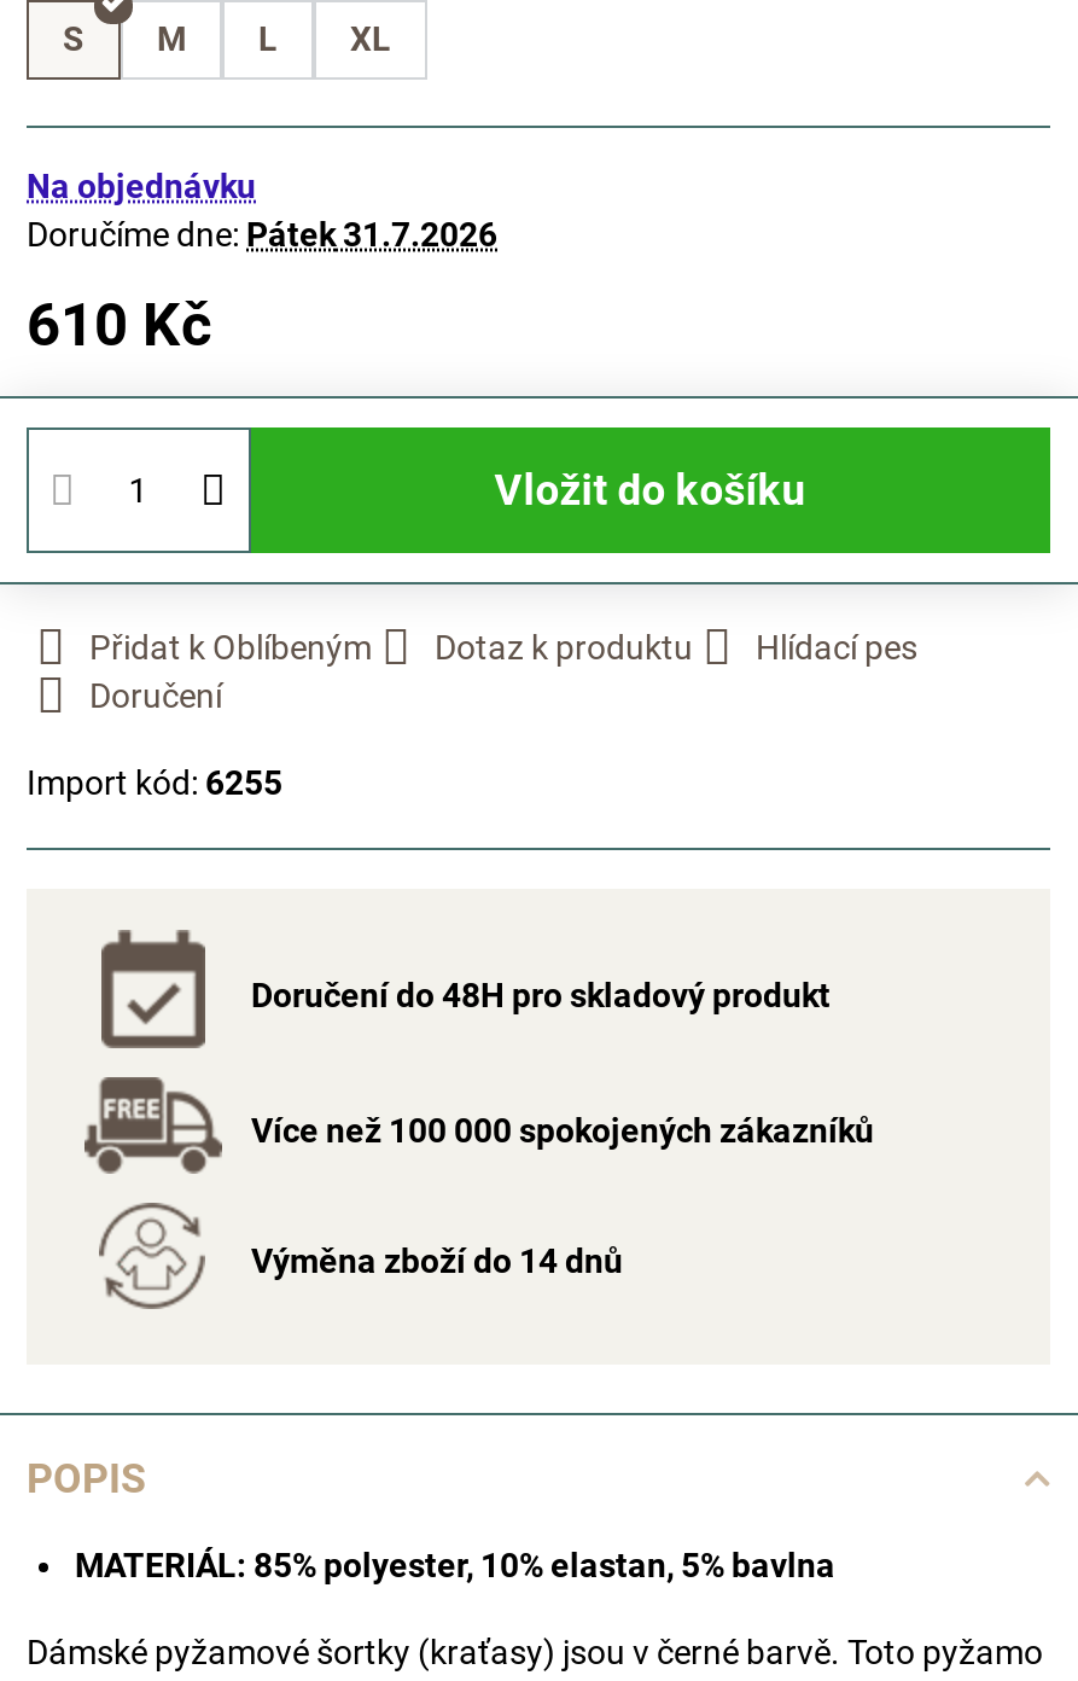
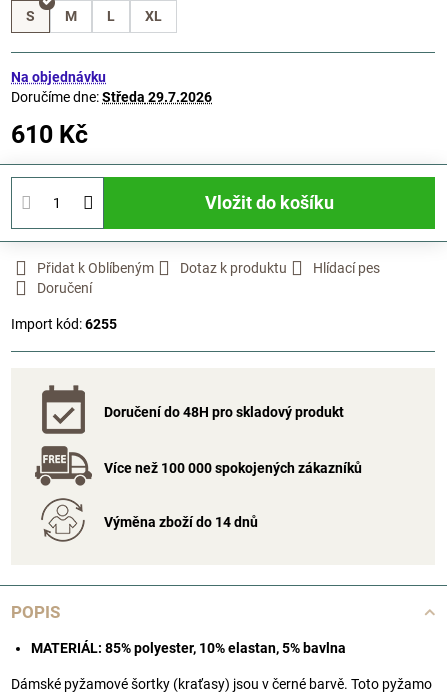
- Doručíme dne: Pátek 31.7.2026
+ Doručíme dne: Středa 29.7.2026
